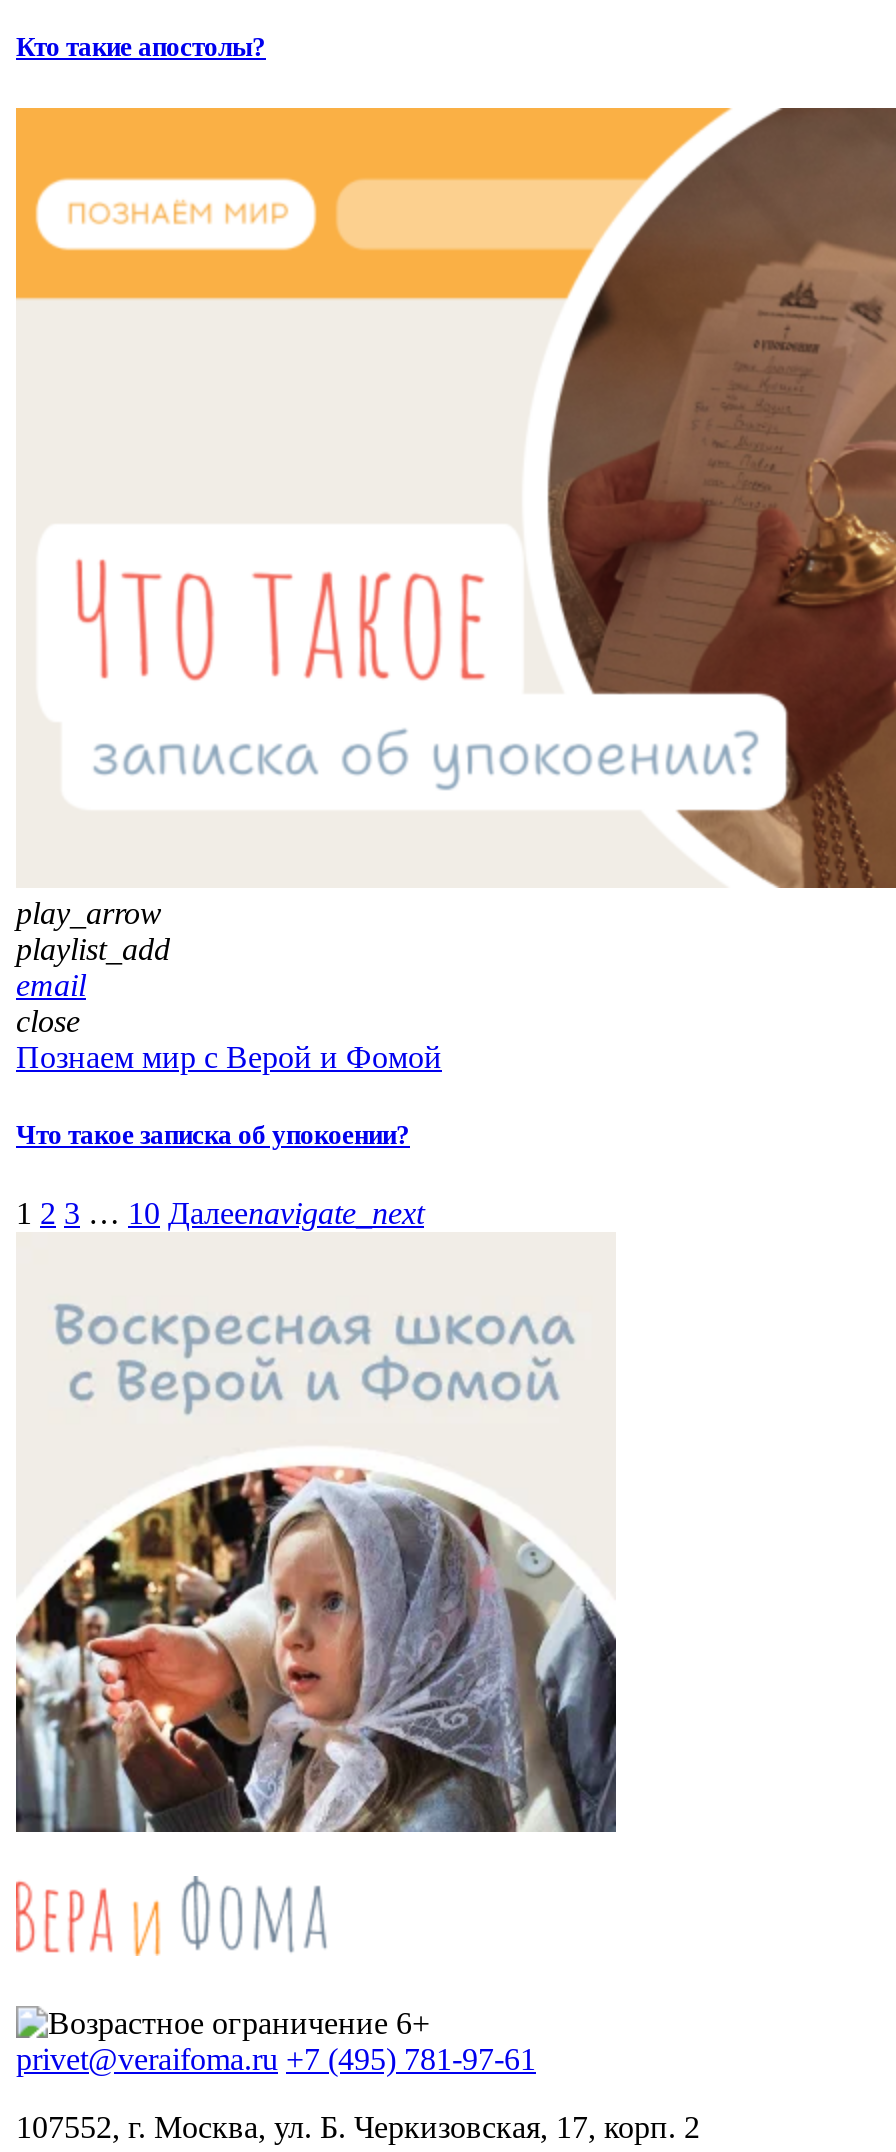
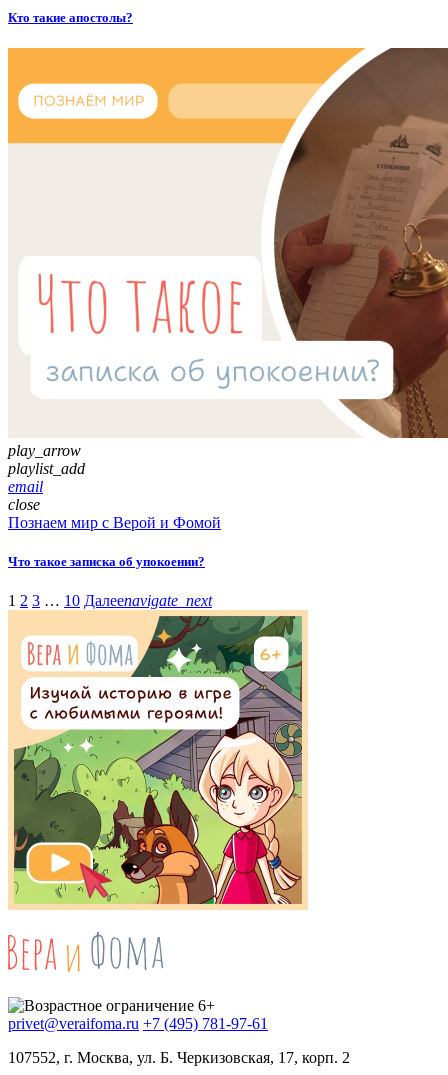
- [image]
+ [image]
